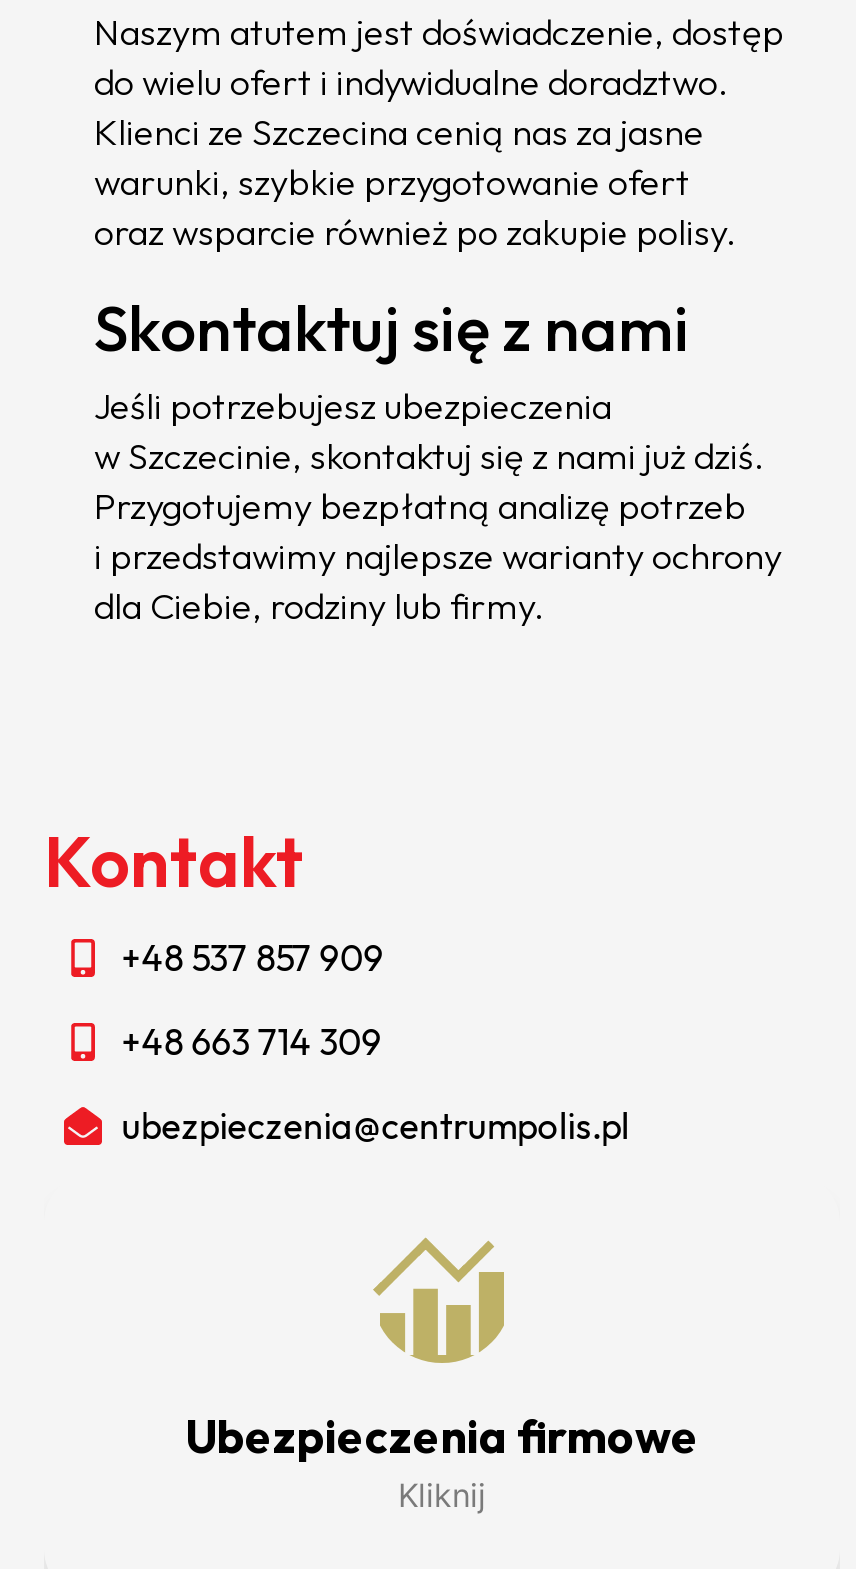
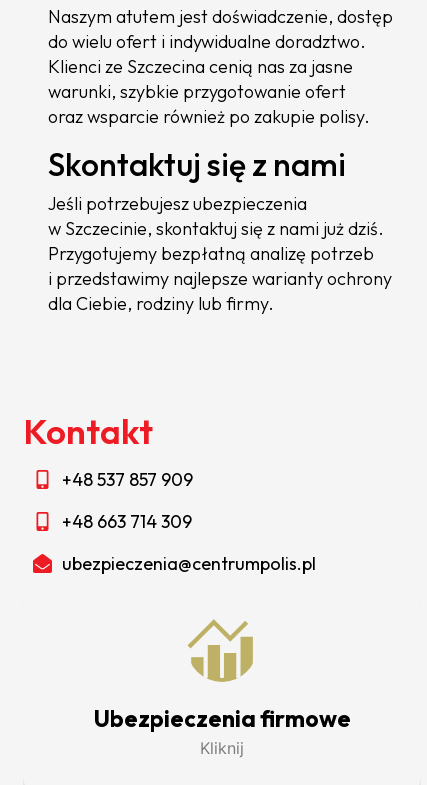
- Ubezpieczenia majątkowe
+ Ubezpieczenia firmowe
